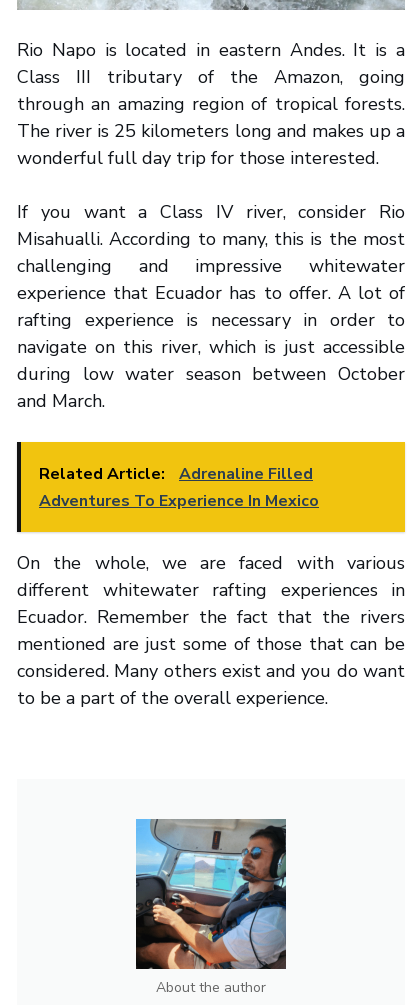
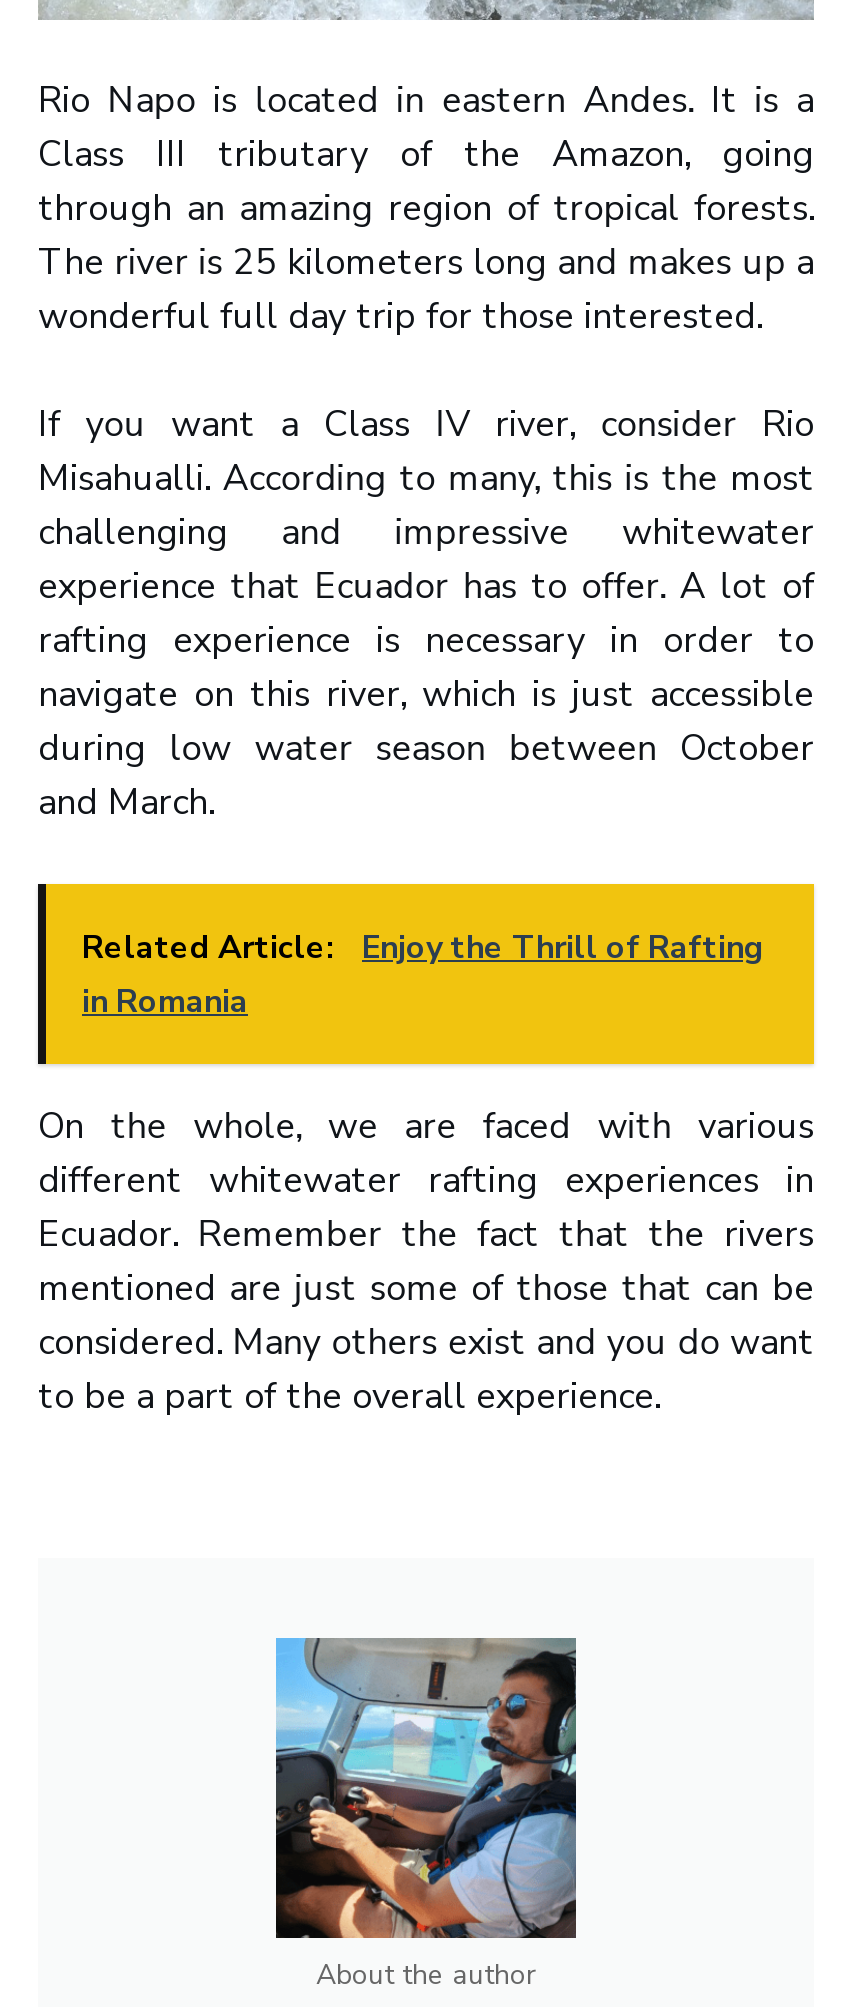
- Related Article: Adrenaline Filled
- Adventures To Experience In Mexico
+ Related Article: Enjoy the Thrill of Rafting
+ in Romania
